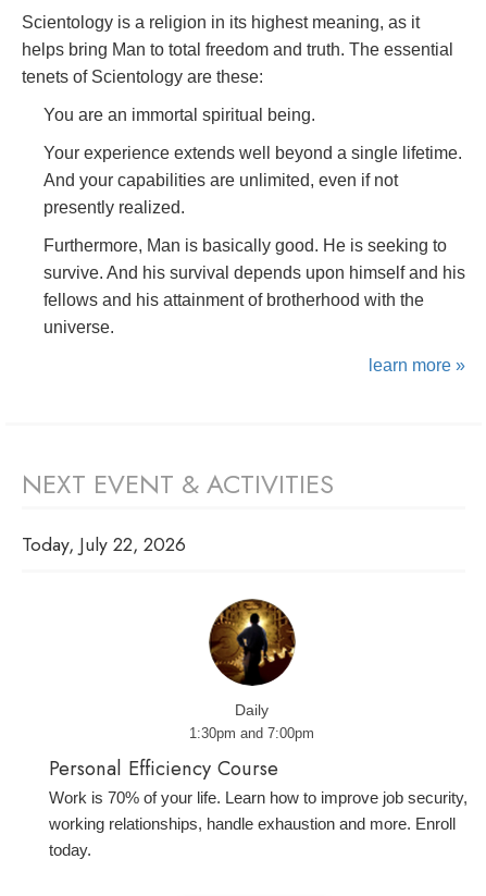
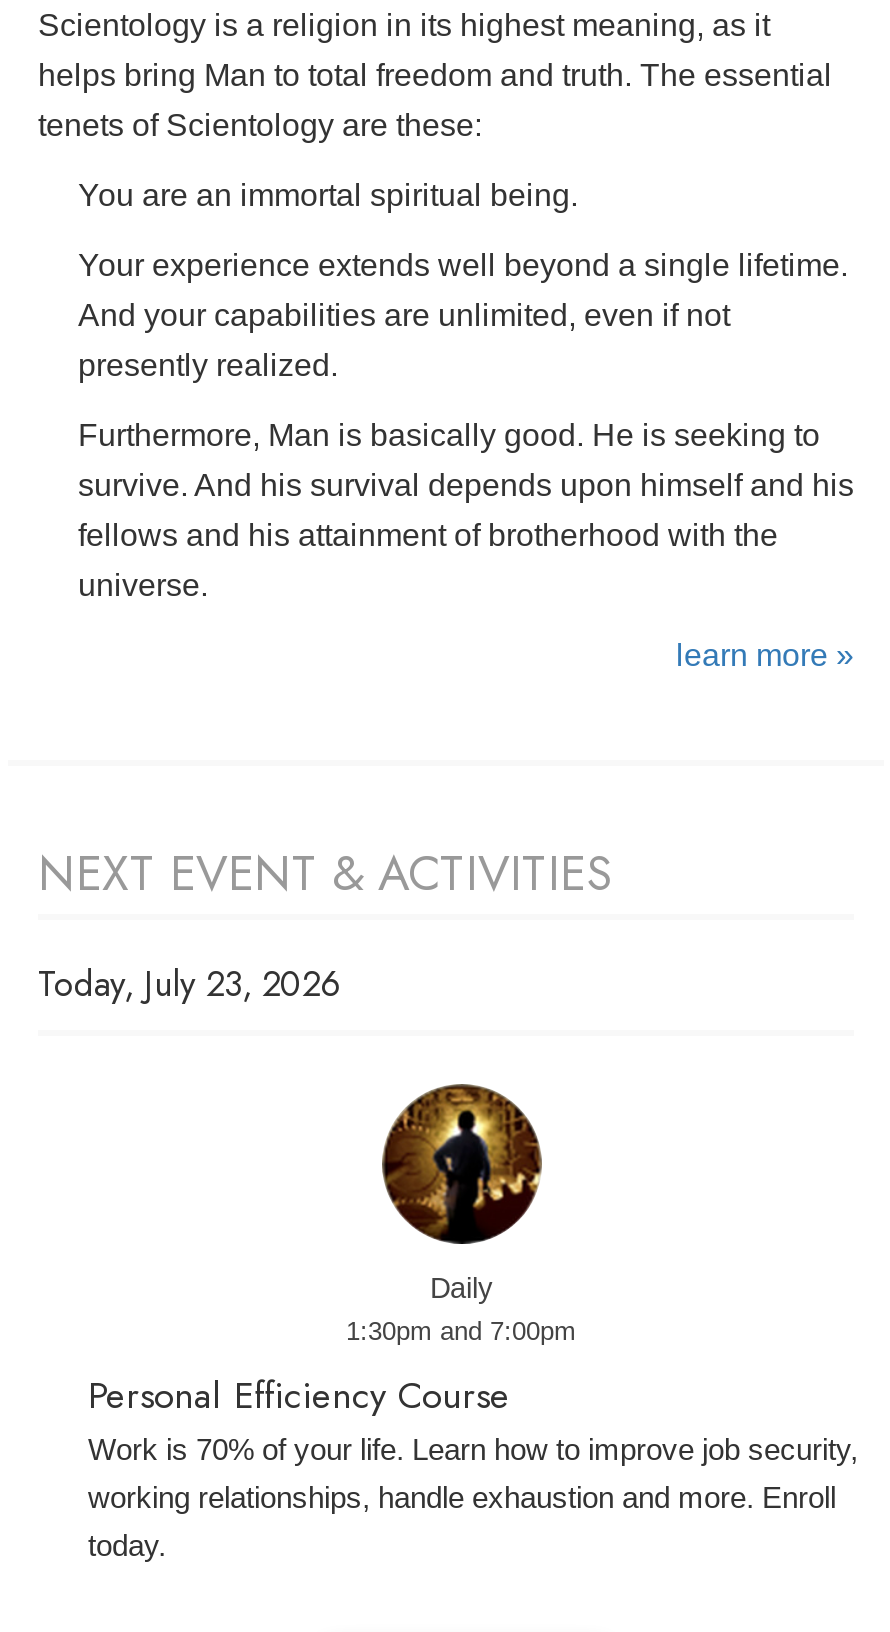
- Today, July 22, 2026
+ Today, July 23, 2026
